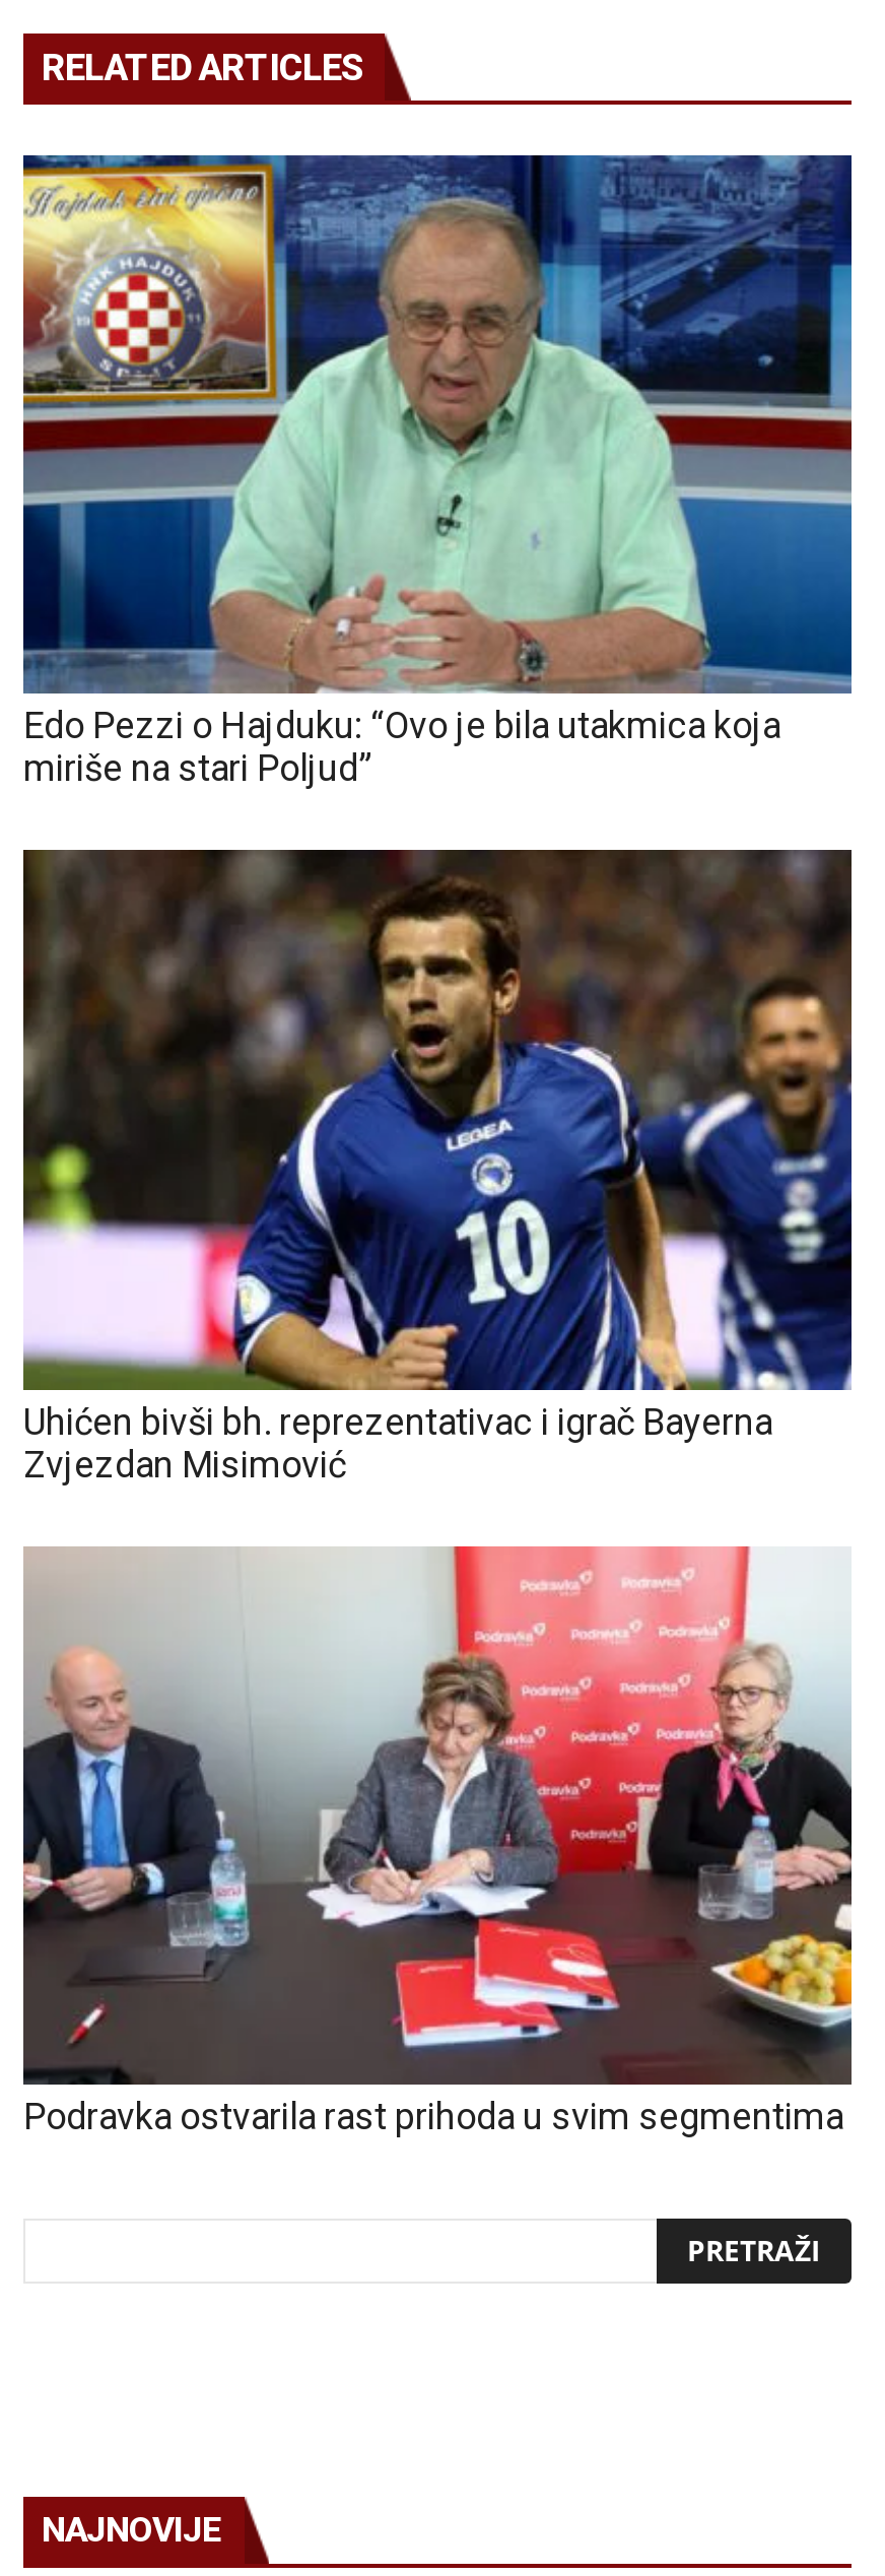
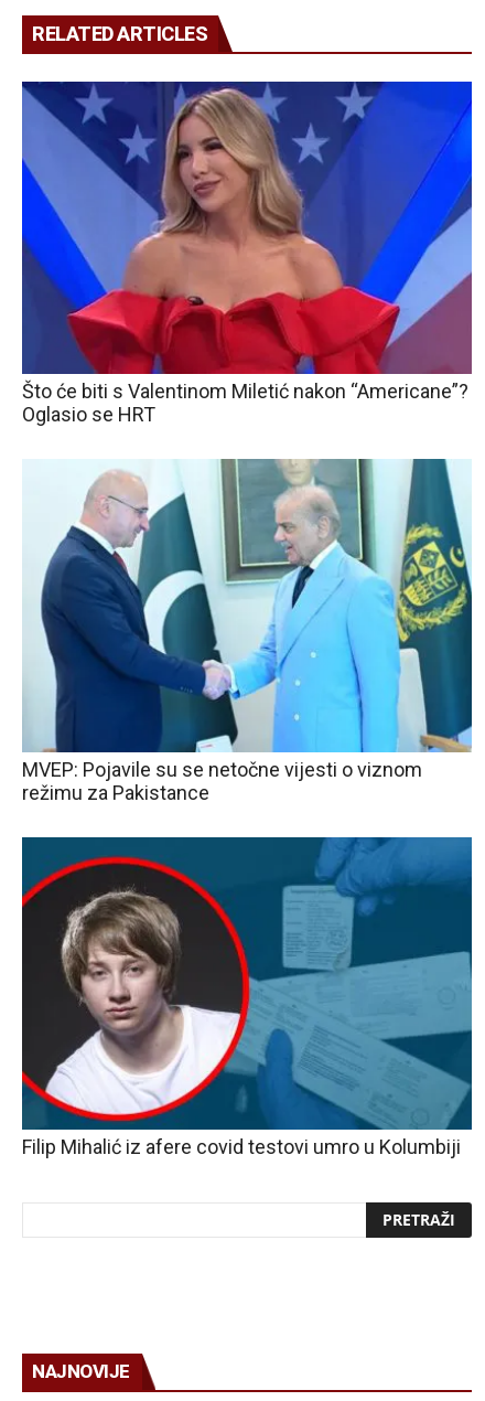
- [image]
- Edo Pezzi o Hajduku: “Ovo je bila utakmica koja
- miriše na stari Poljud”
+ [image]
+ Što će biti s Valentinom Miletić nakon “Americane”?
+ Oglasio se HRT

- [image]
- Uhićen bivši bh. reprezentativac i igrač Bayerna
- Zvjezdan Misimović
+ [image]
+ MVEP: Pojavile su se netočne vijesti o viznom
+ režimu za Pakistance

- [image]
- Podravka ostvarila rast prihoda u svim segmentima
+ [image]
+ Filip Mihalić iz afere covid testovi umro u Kolumbiji
